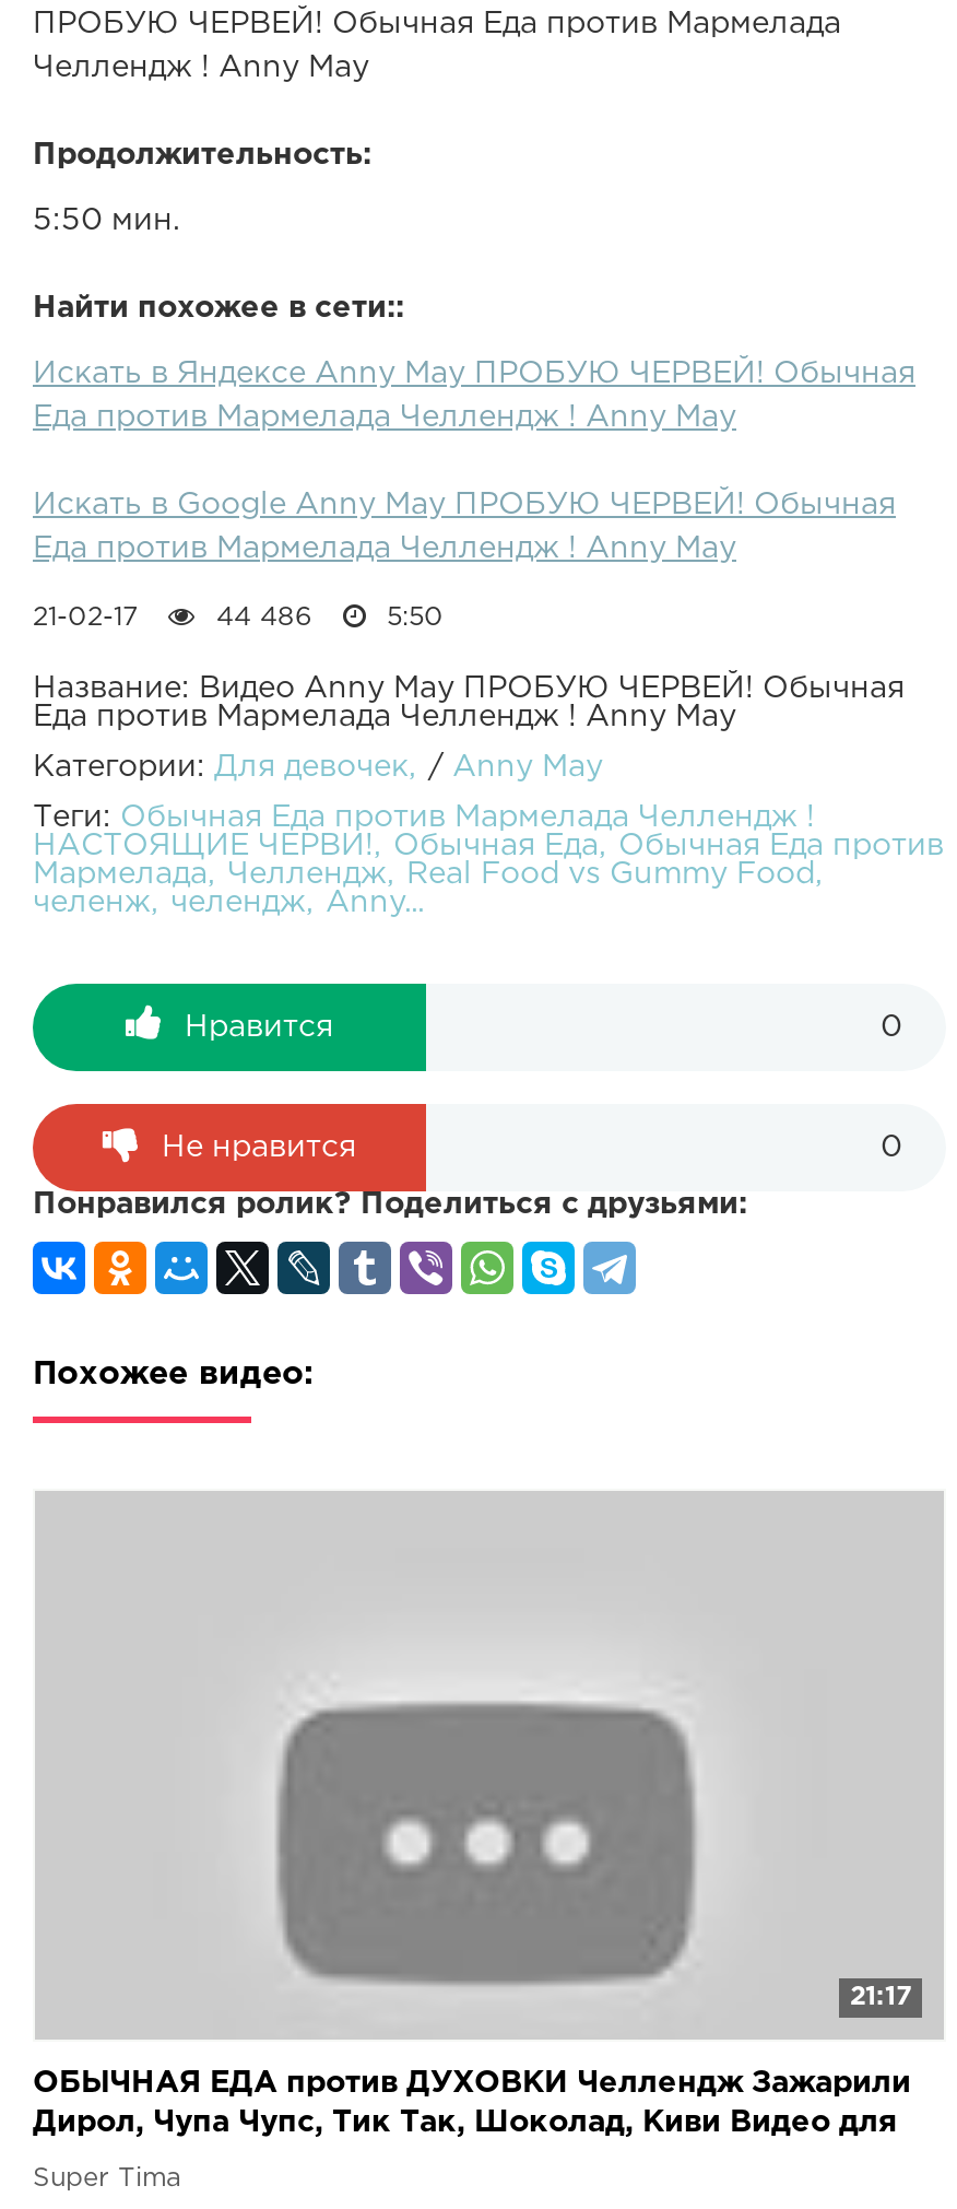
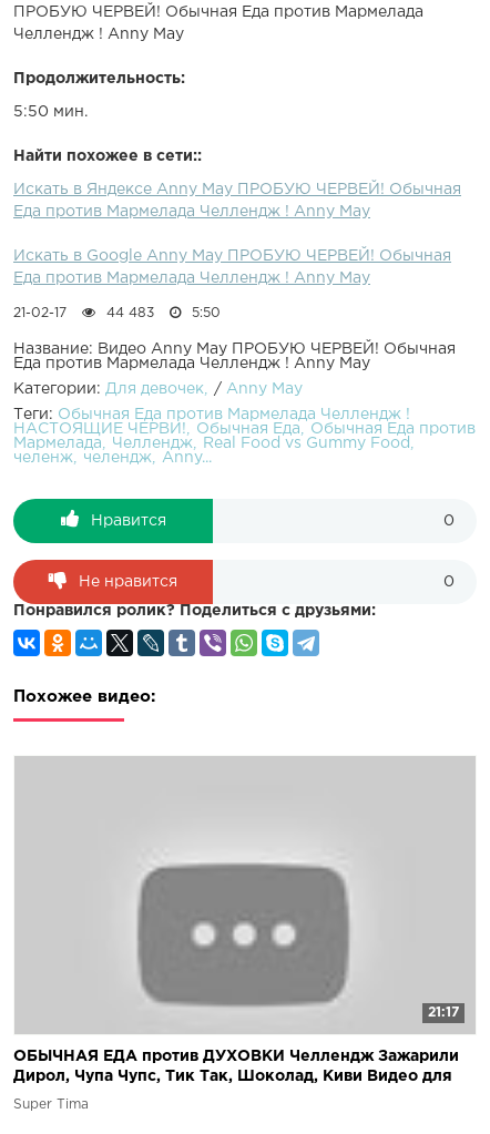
- 44 486
+ 44 483
